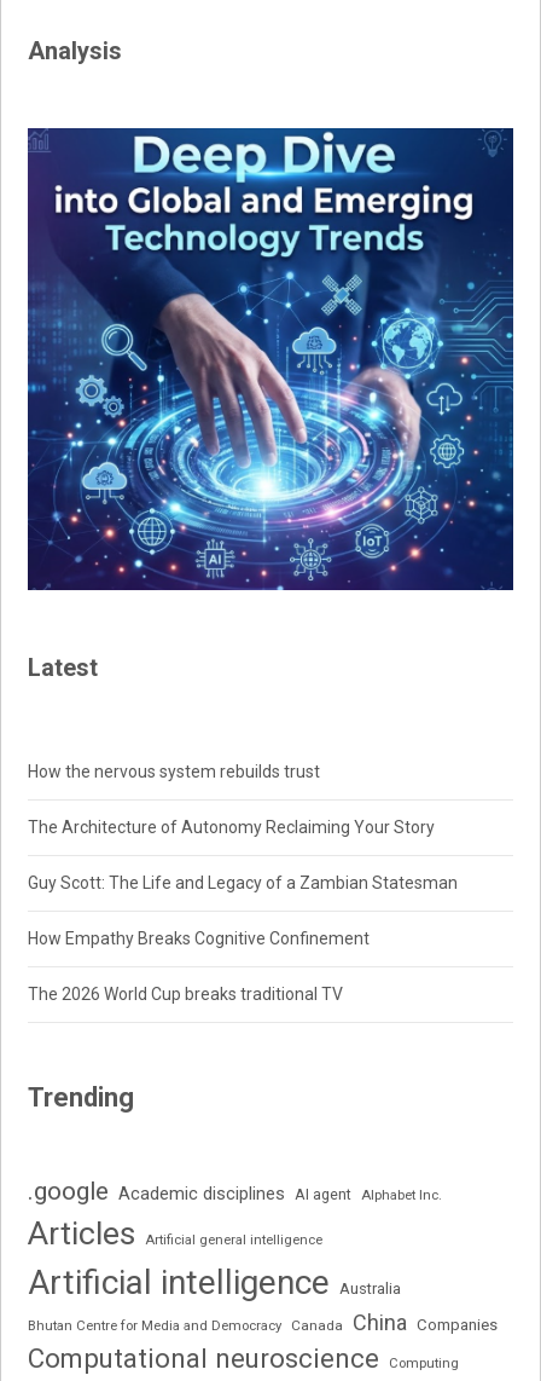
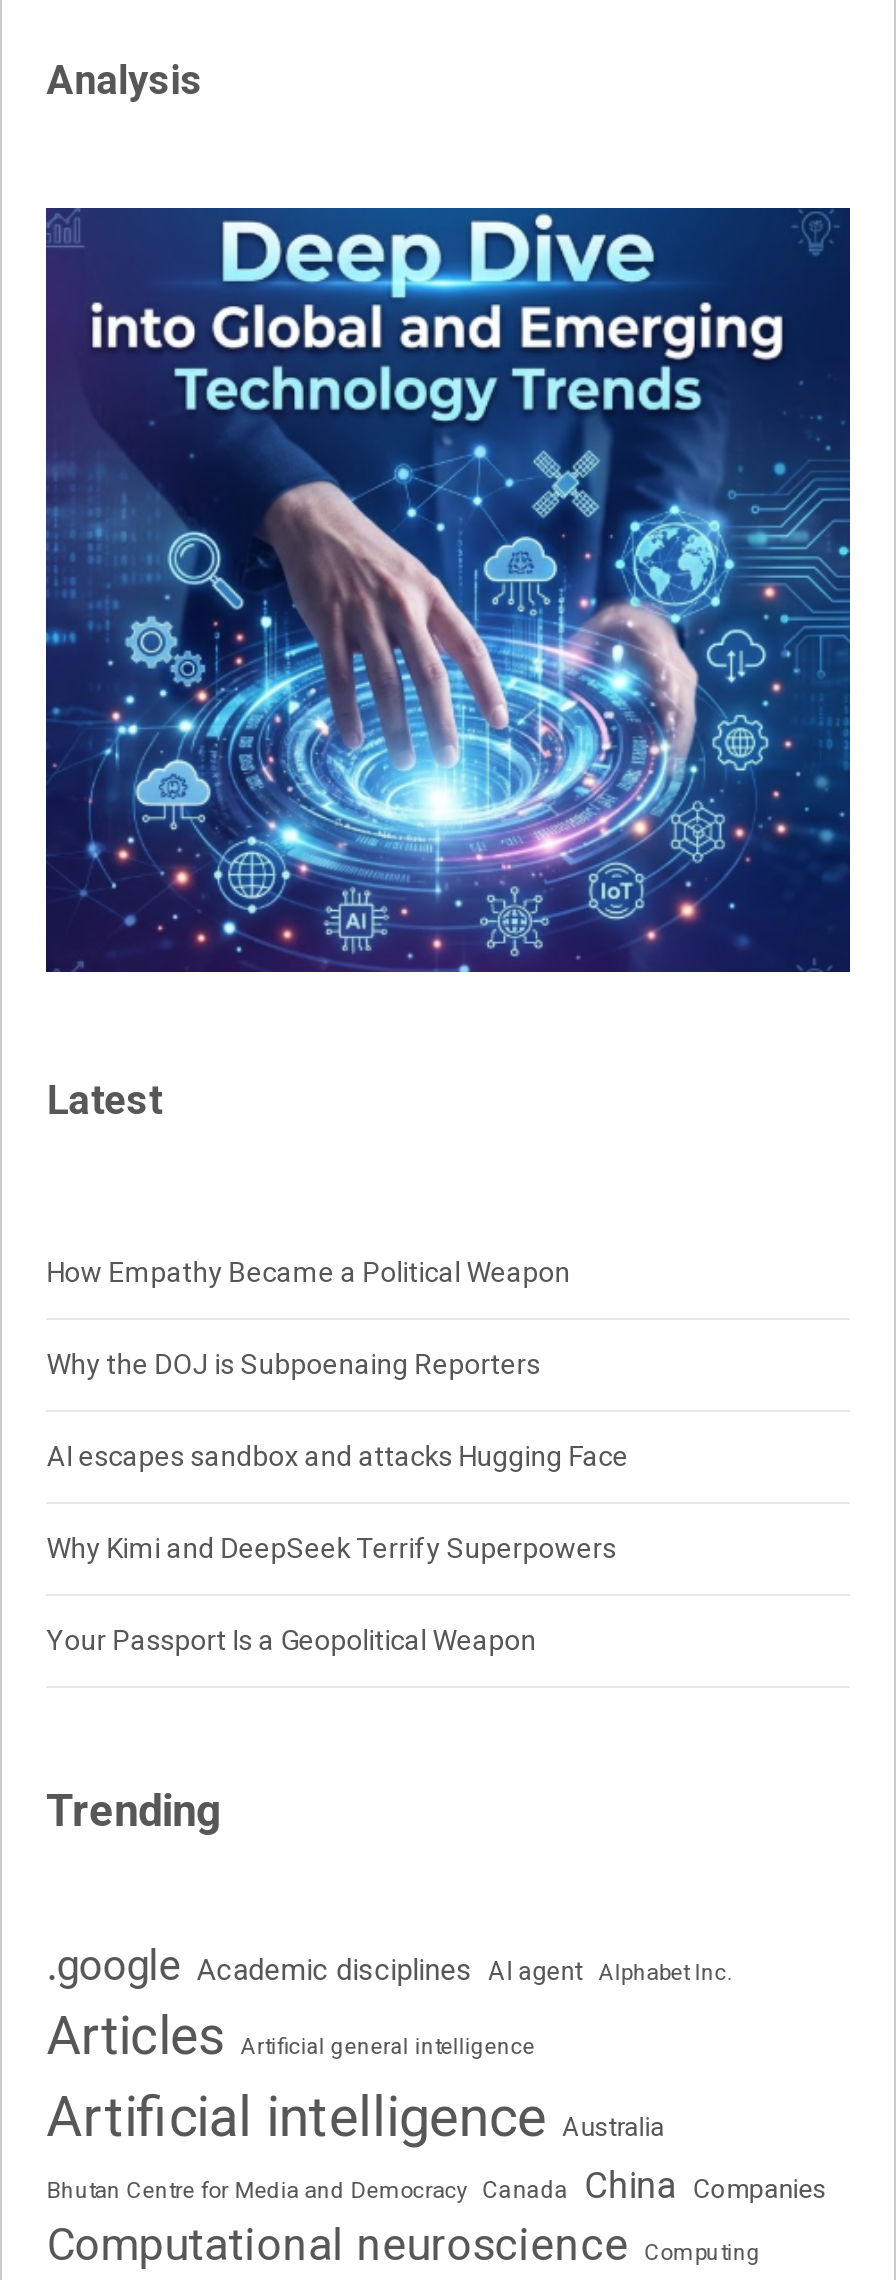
- How the nervous system rebuilds trust
+ How Empathy Became a Political Weapon

- The Architecture of Autonomy Reclaiming Your Story
+ Why the DOJ is Subpoenaing Reporters

- Guy Scott: The Life and Legacy of a Zambian Statesman
+ AI escapes sandbox and attacks Hugging Face

- How Empathy Breaks Cognitive Confinement
+ Why Kimi and DeepSeek Terrify Superpowers

- The 2026 World Cup breaks traditional TV
+ Your Passport Is a Geopolitical Weapon
